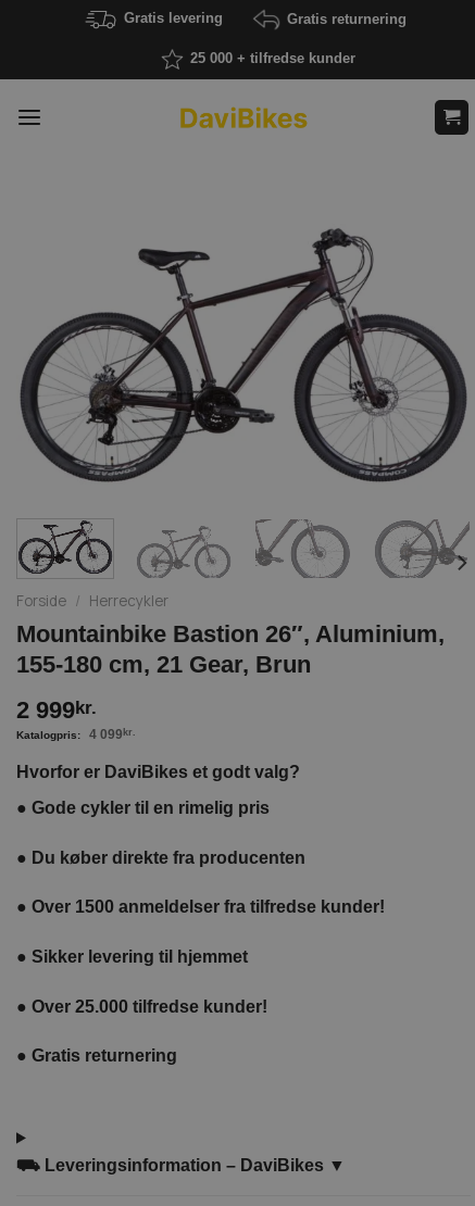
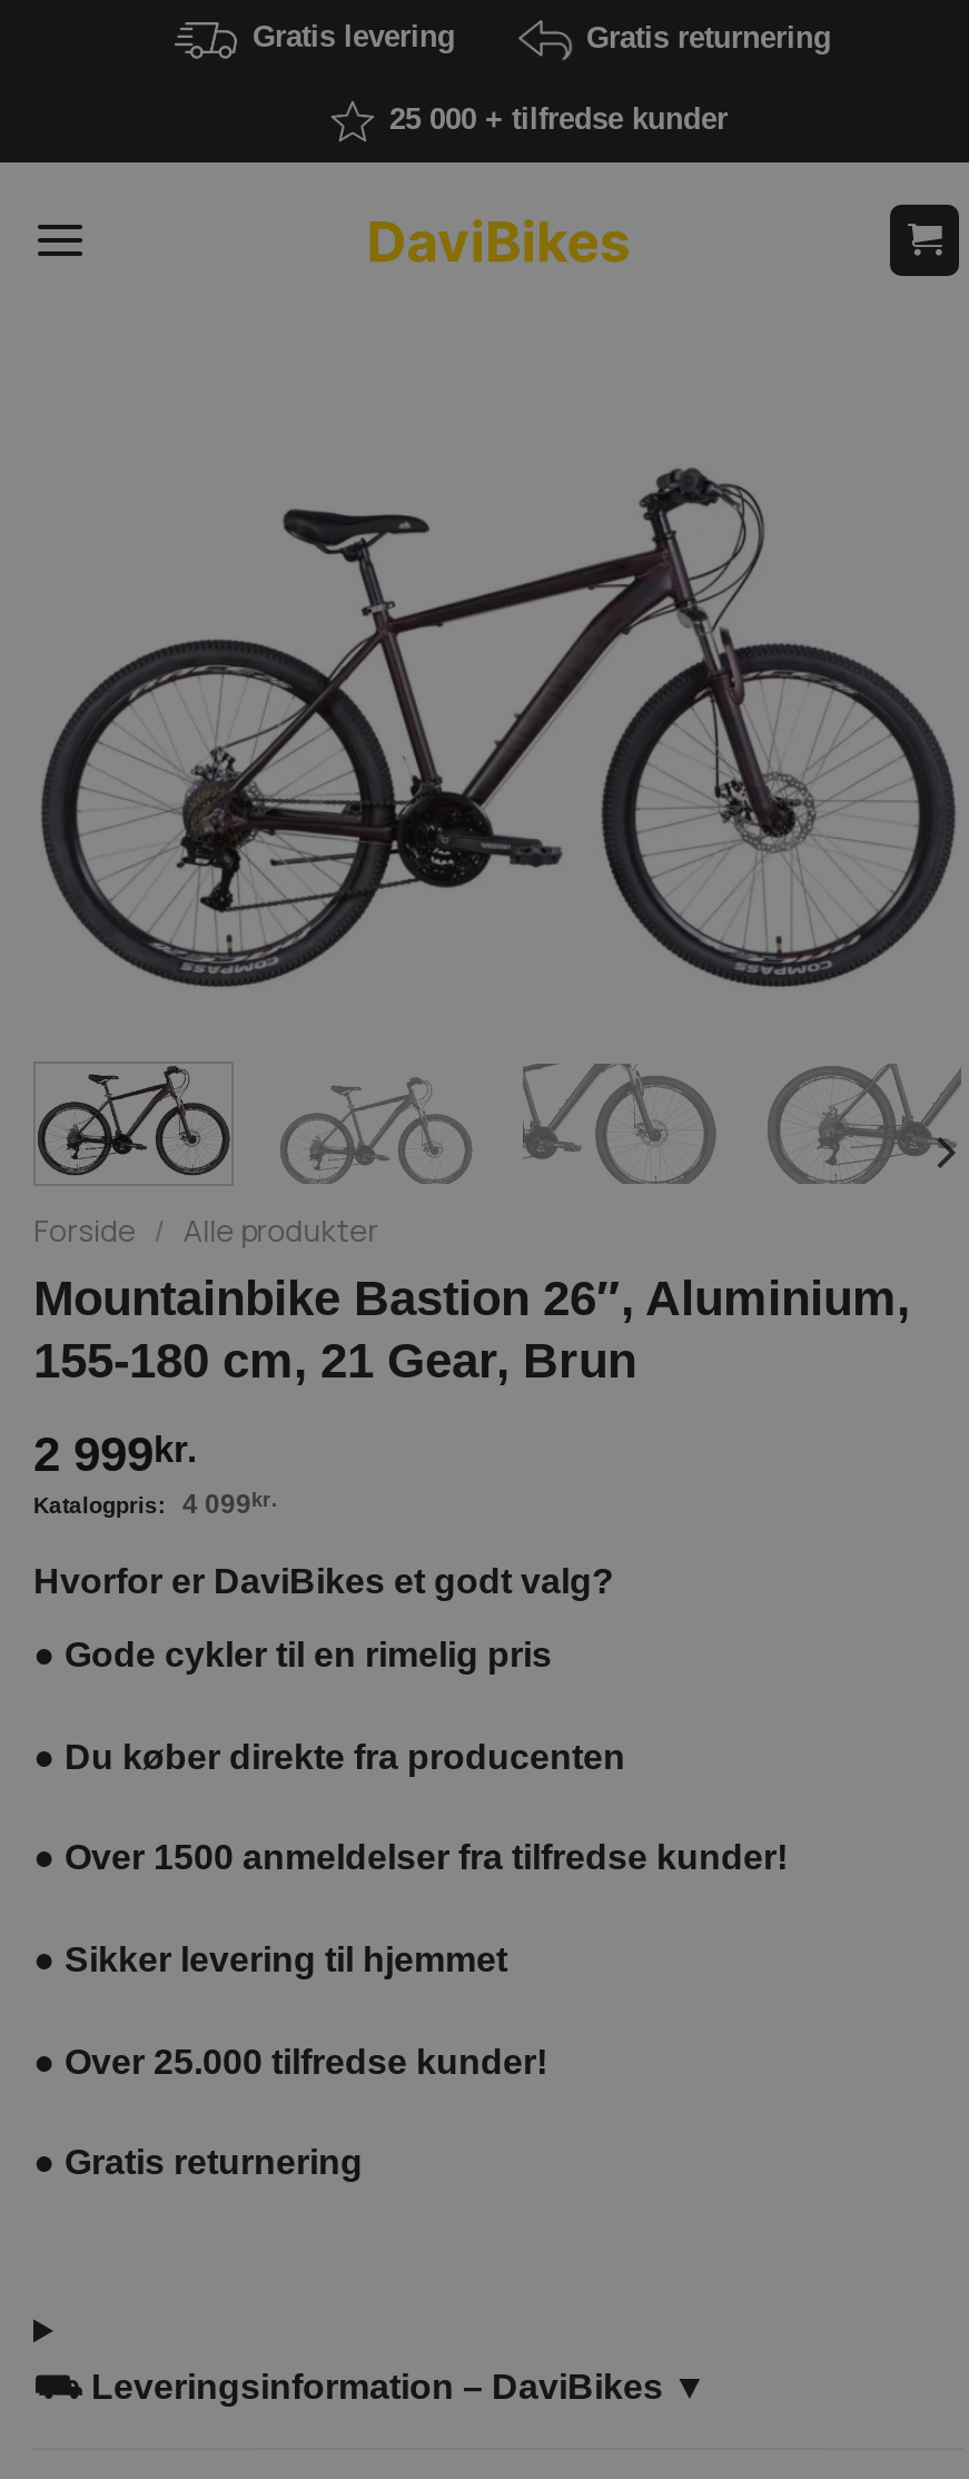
- Forside / Herrecykler
+ Forside / Alle produkter
